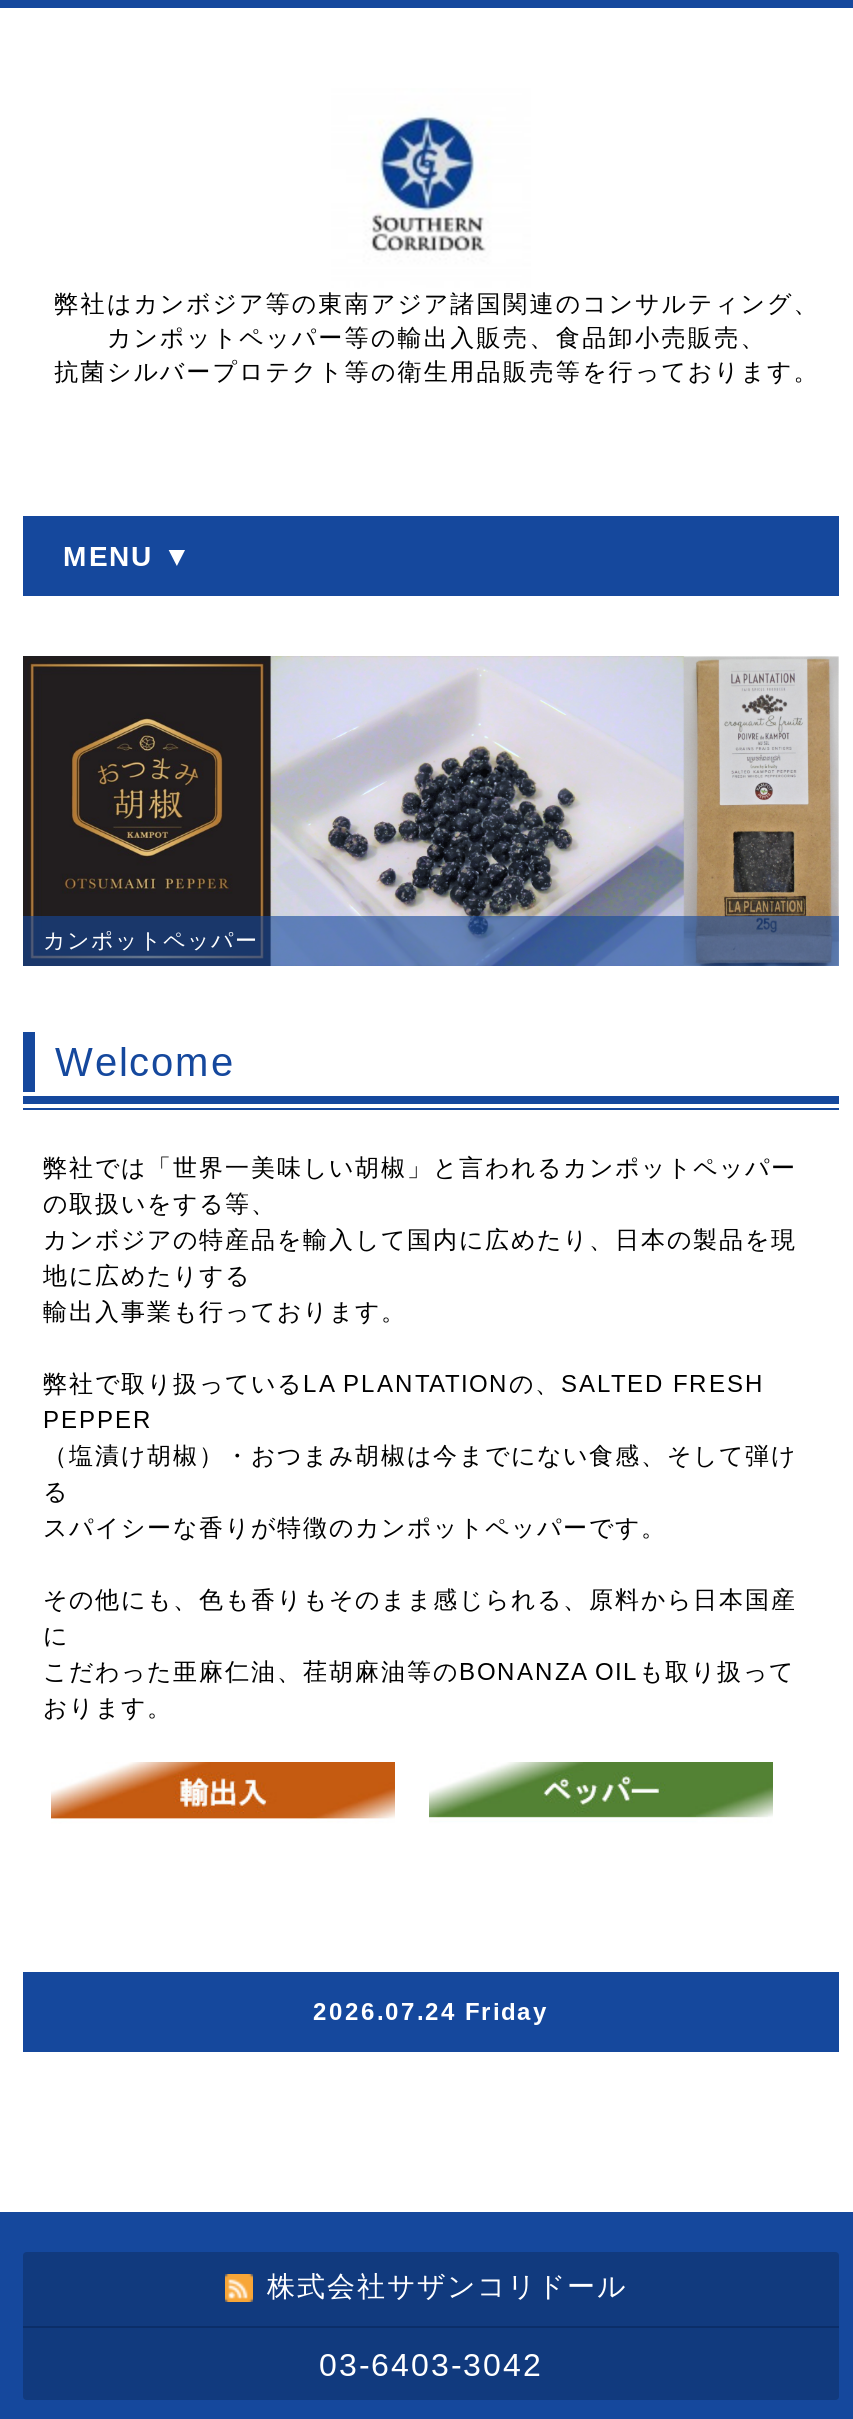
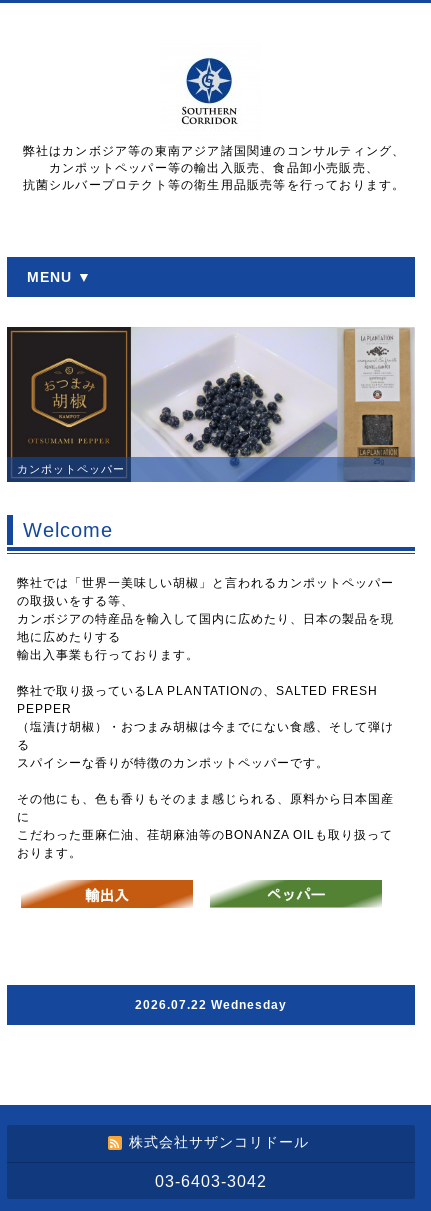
- 2026.07.24 Friday
+ 2026.07.22 Wednesday
